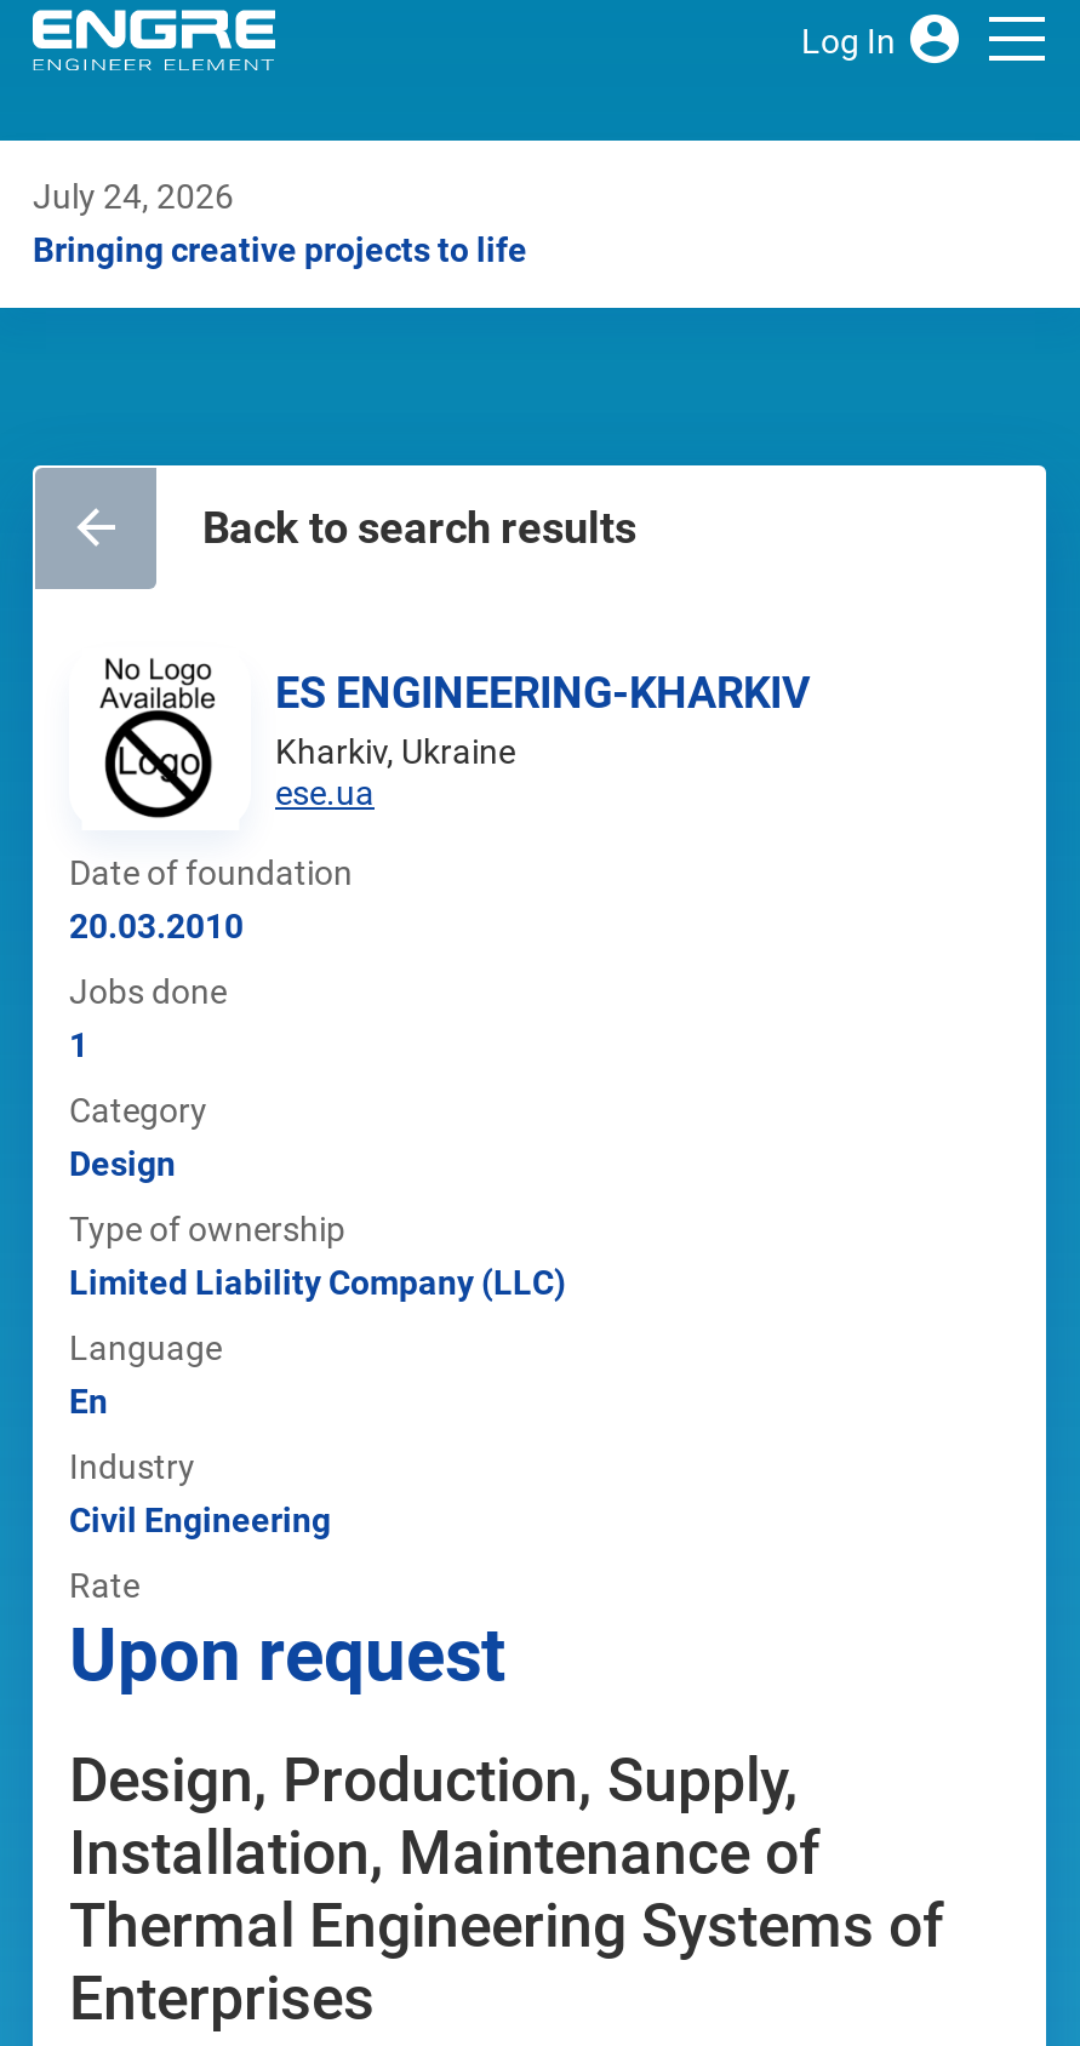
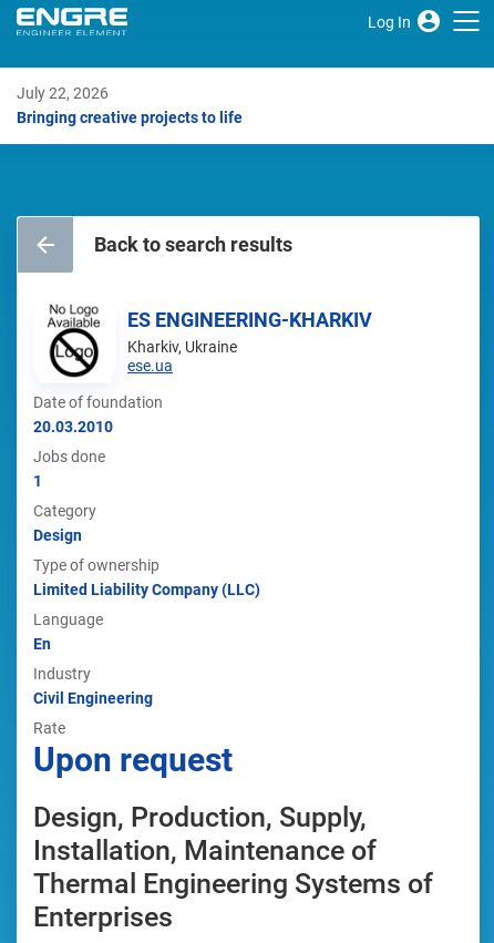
- July 24, 2026
+ July 22, 2026
